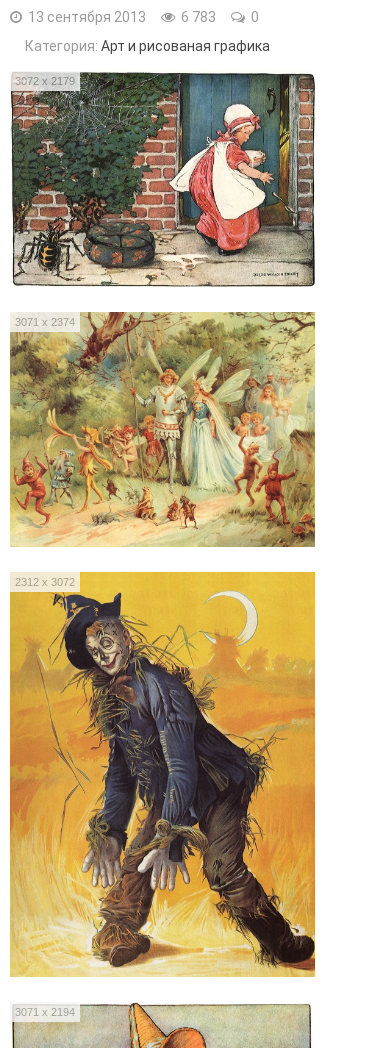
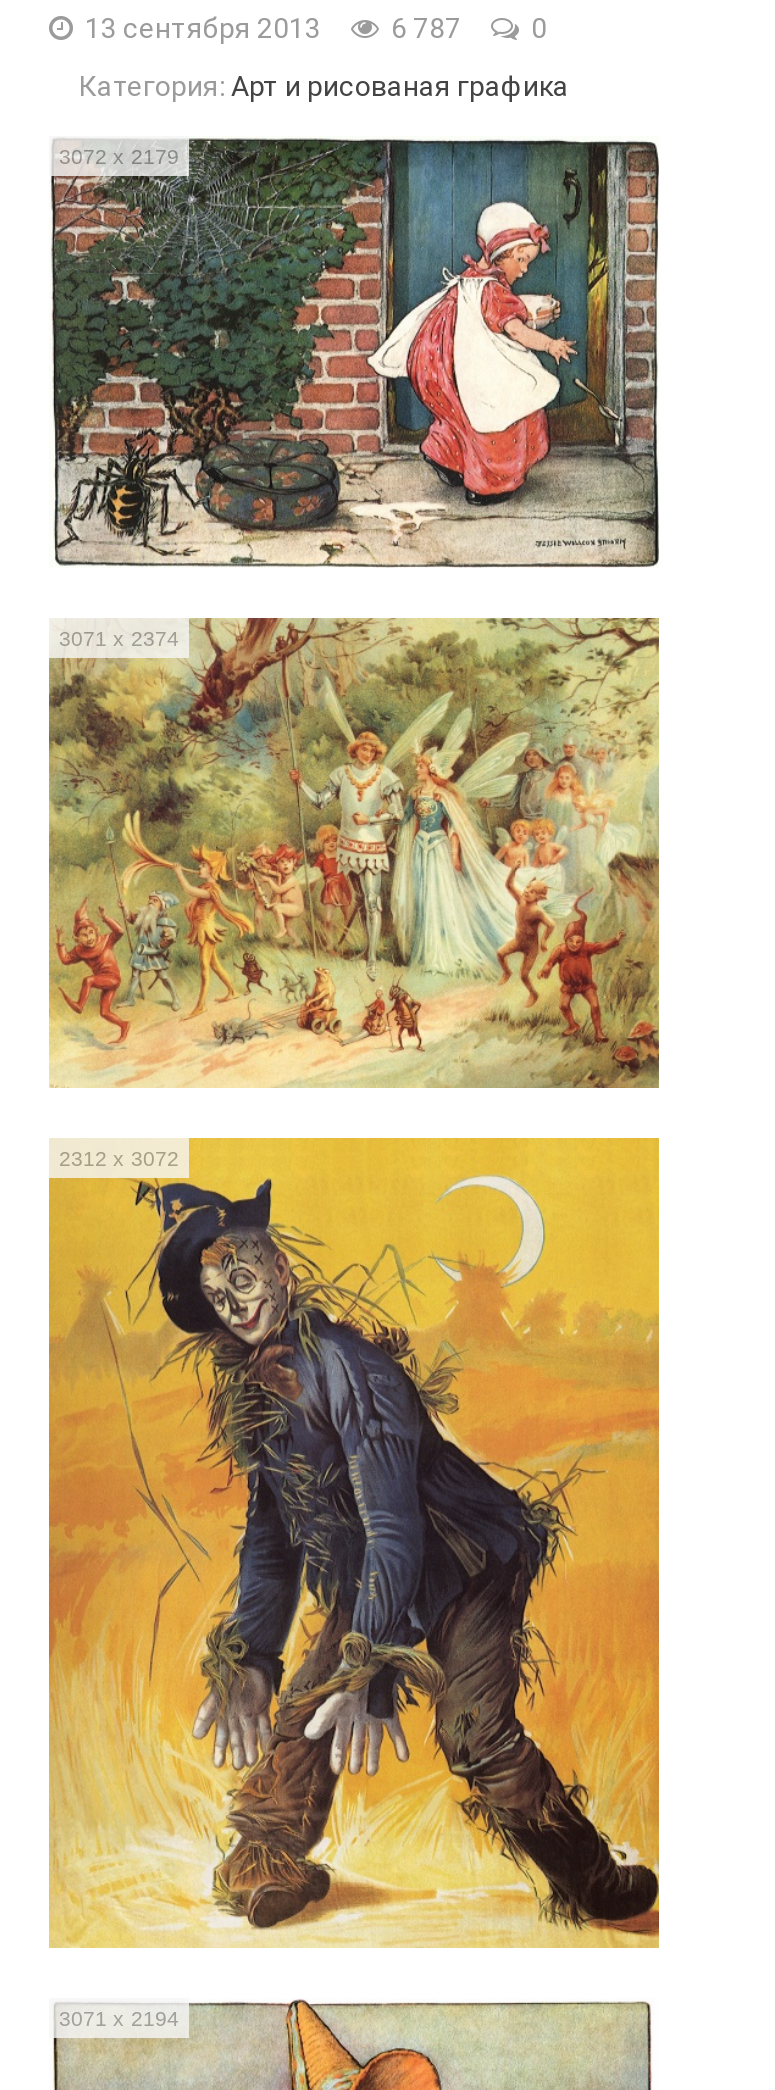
- 13 сентября 2013 6 783 0
+ 13 сентября 2013 6 787 0
